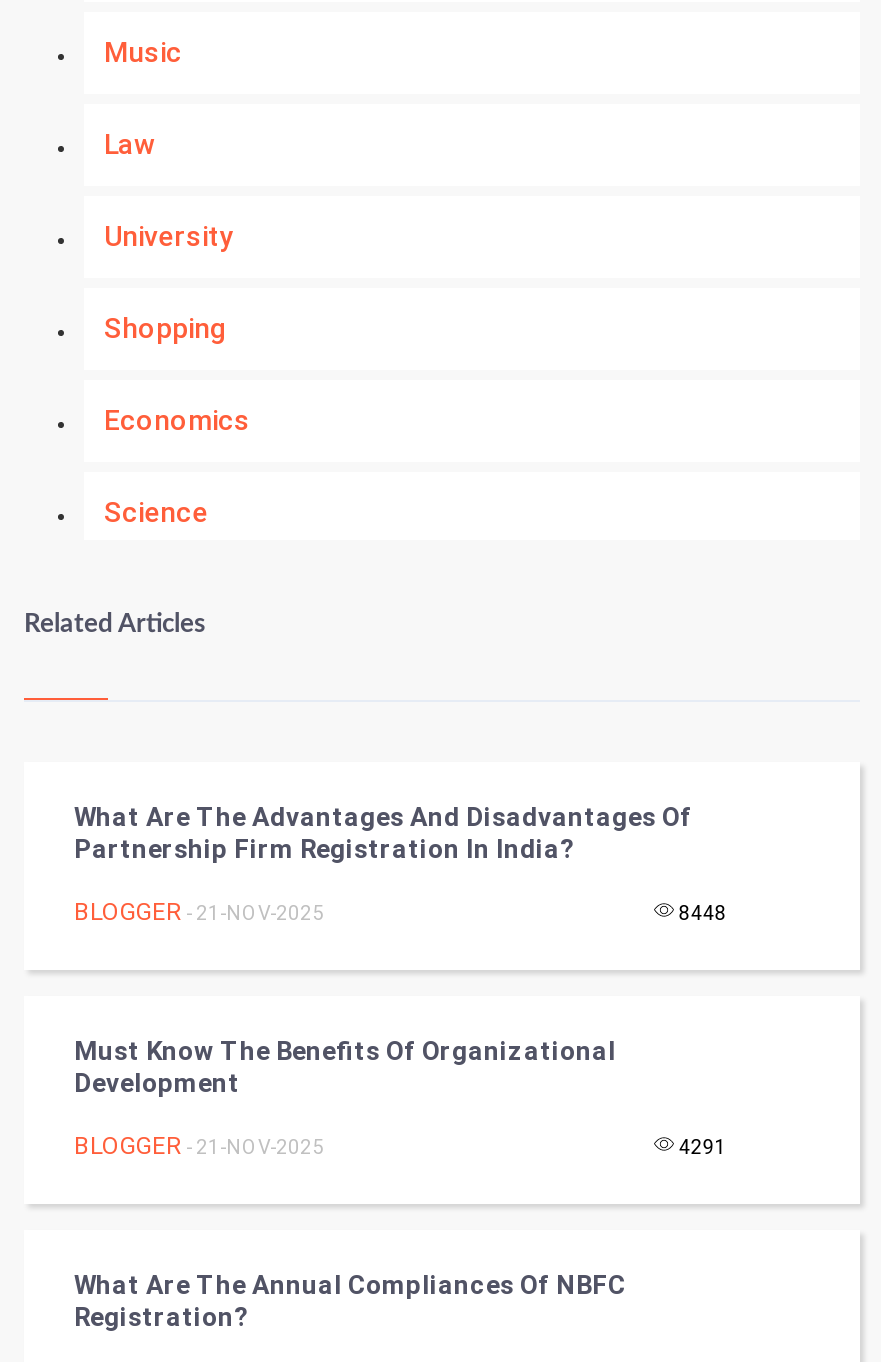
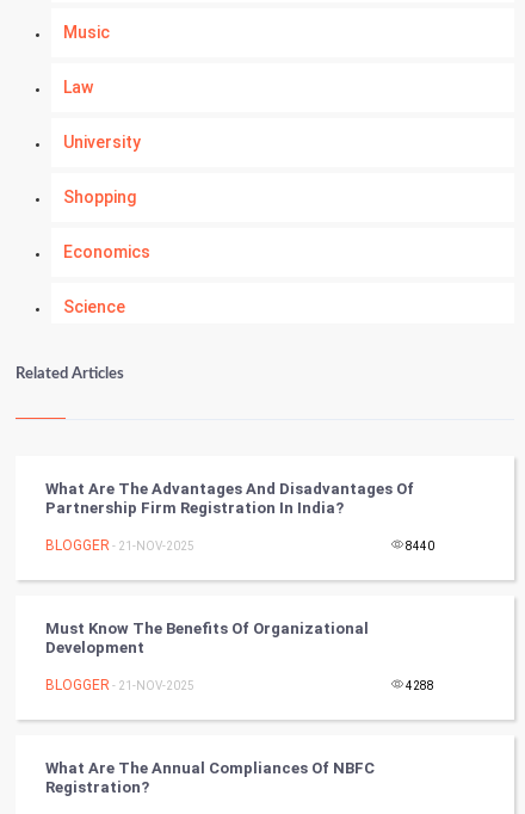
- 8448
+ 8440

- 4291
+ 4288
